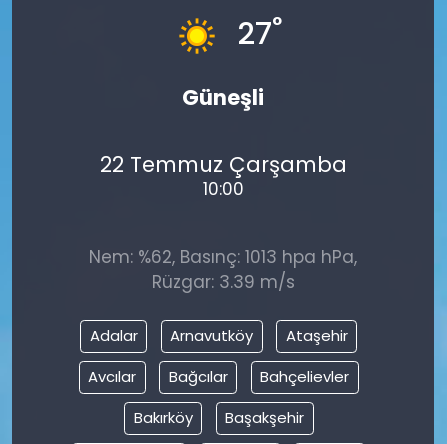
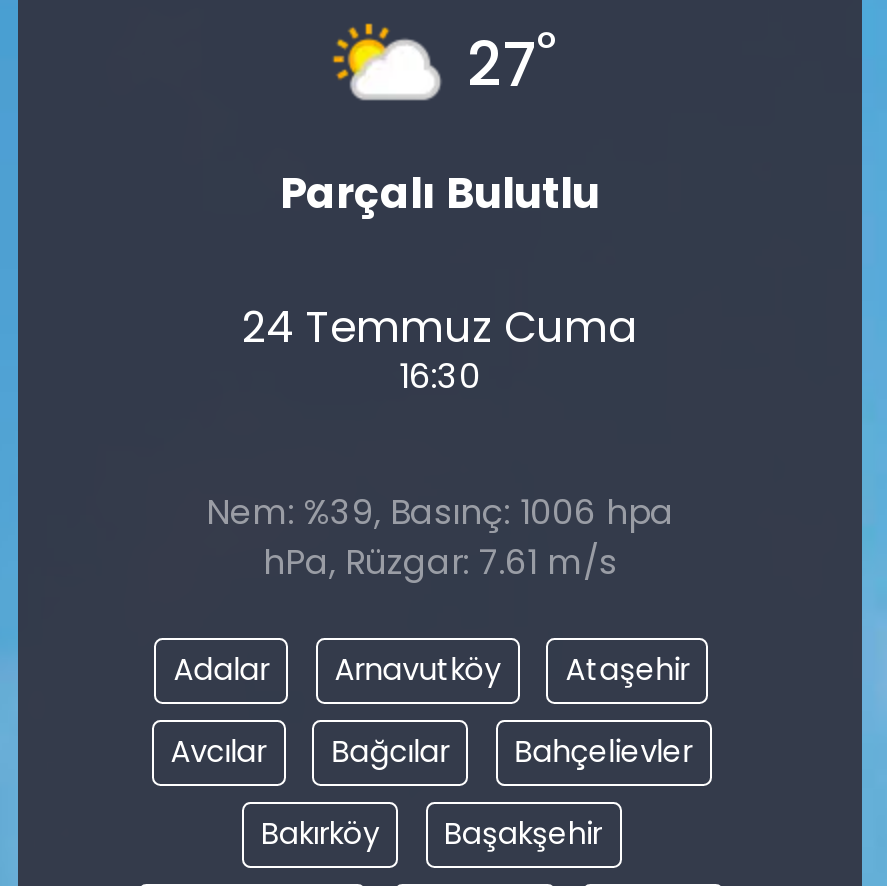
- [image]
- Güneşli
+ [image]
+ Parçalı Bulutlu

- 22 Temmuz Çarşamba
- 10:00
+ 24 Temmuz Cuma
+ 16:30

- Nem: %62, Basınç: 1013 hpa hPa,
- Rüzgar: 3.39 m/s
+ Nem: %39, Basınç: 1006 hpa
+ hPa, Rüzgar: 7.61 m/s
